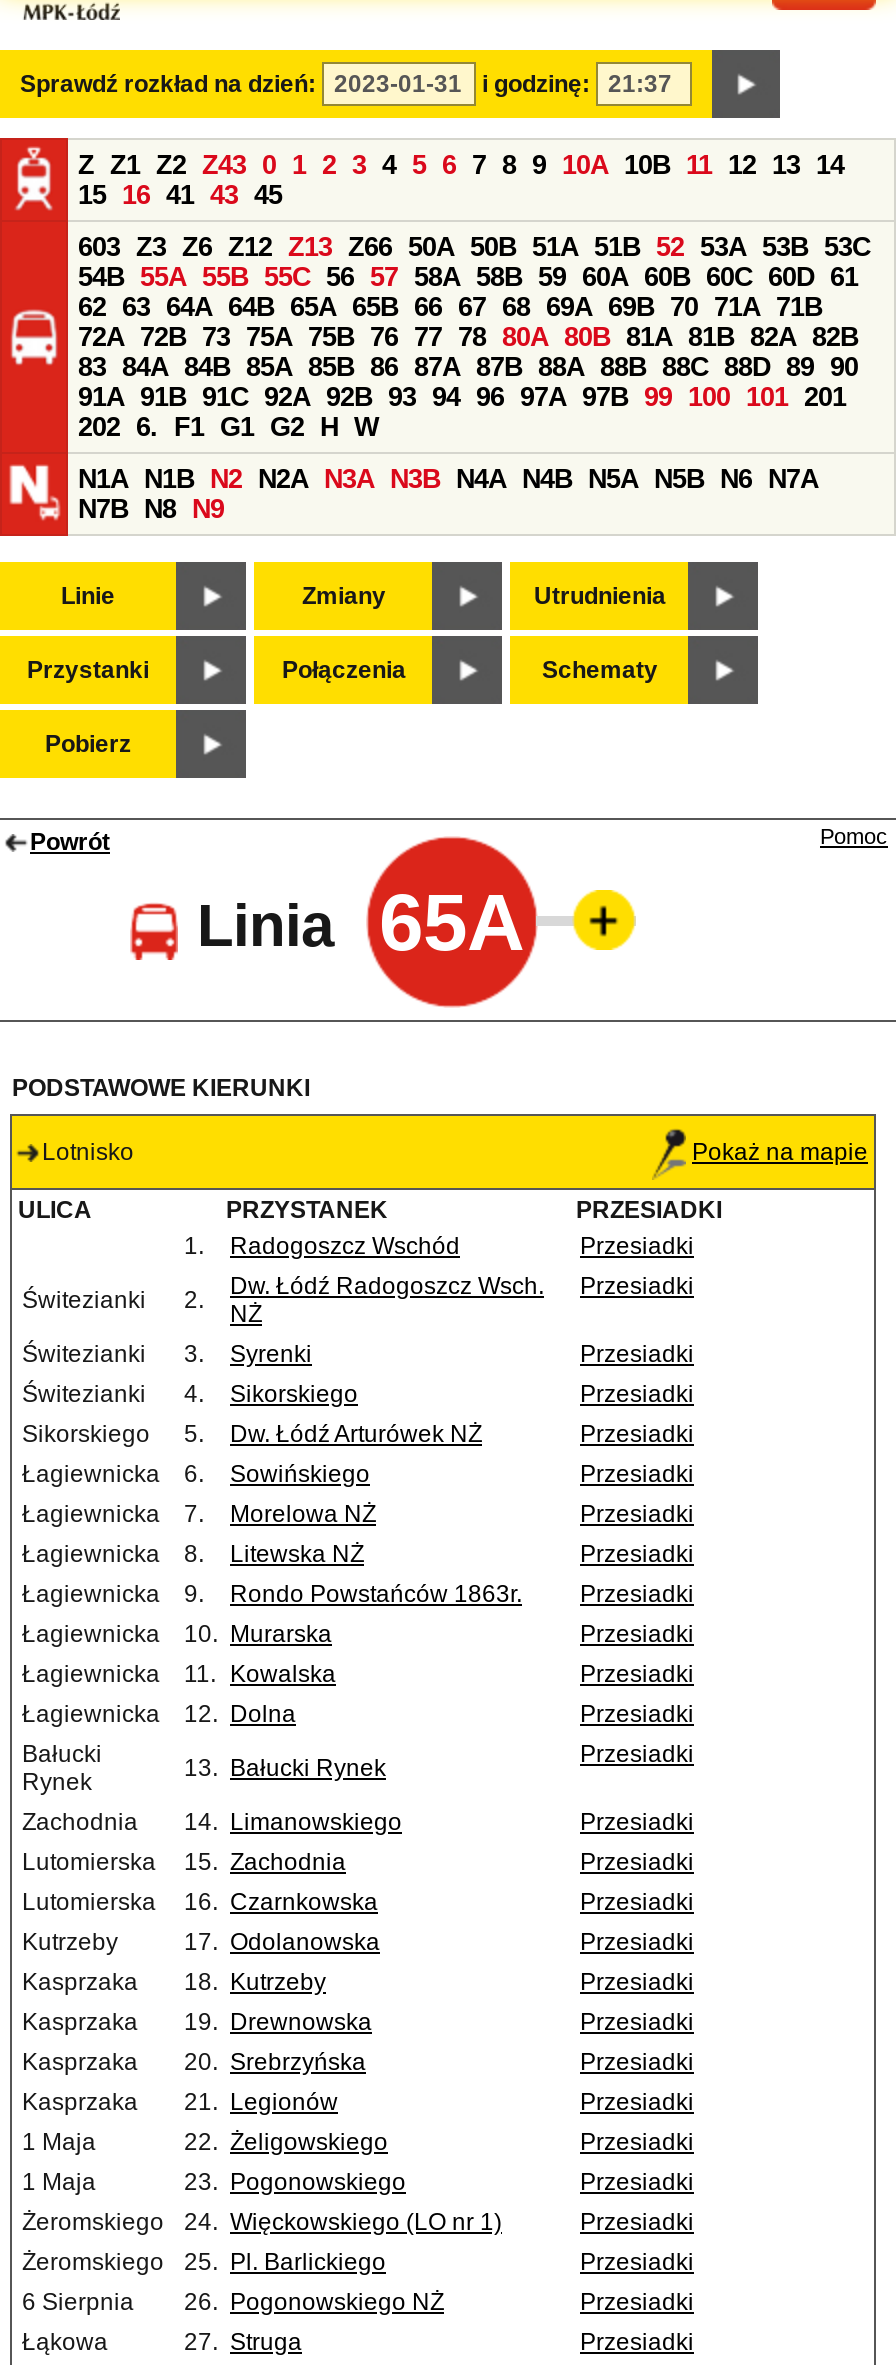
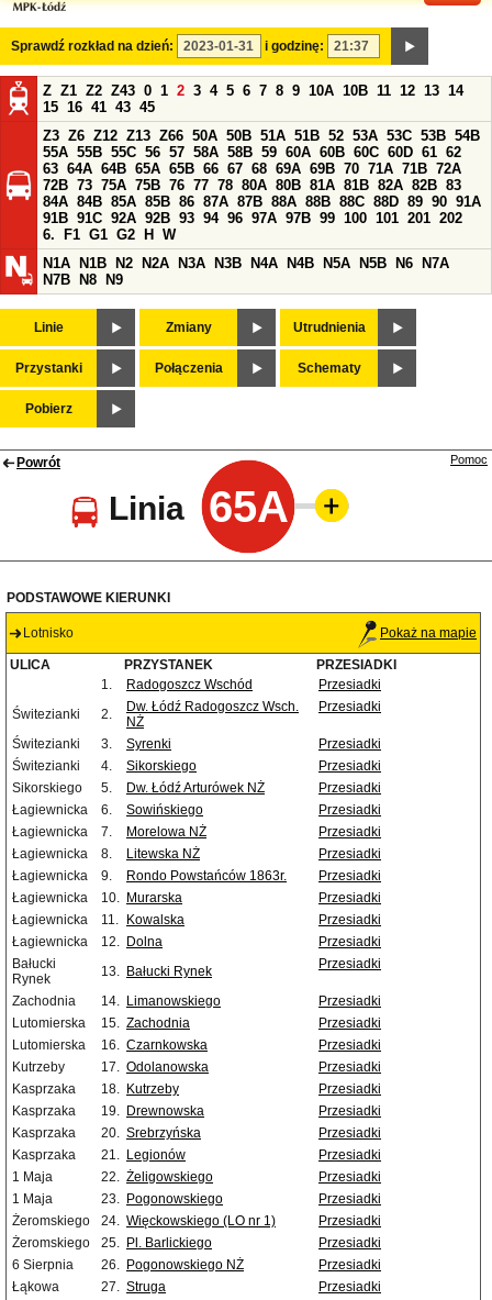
- 603 Z3 Z6 Z12 Z13 Z66 50A 50B 51A 51B 52 53A 53B 53C
- 54B 55A 55B 55C 56 57 58A 58B 59 60A 60B 60C 60D 61
- 62 63 64A 64B 65A 65B 66 67 68 69A 69B 70 71A 71B
- 72A 72B 73 75A 75B 76 77 78 80A 80B 81A 81B 82A 82B
- 83 84A 84B 85A 85B 86 87A 87B 88A 88B 88C 88D 89 90
- 91A 91B 91C 92A 92B 93 94 96 97A 97B 99 100 101 201
- 202 6. F1 G1 G2 H W
+ Z3 Z6 Z12 Z13 Z66 50A 50B 51A 51B 52 53A 53C 53B 54B
+ 55A 55B 55C 56 57 58A 58B 59 60A 60B 60C 60D 61 62
+ 63 64A 64B 65A 65B 66 67 68 69A 69B 70 71A 71B 72A
+ 72B 73 75A 75B 76 77 78 80A 80B 81A 81B 82A 82B 83
+ 84A 84B 85A 85B 86 87A 87B 88A 88B 88C 88D 89 90 91A
+ 91B 91C 92A 92B 93 94 96 97A 97B 99 100 101 201 202
+ 6. F1 G1 G2 H W
